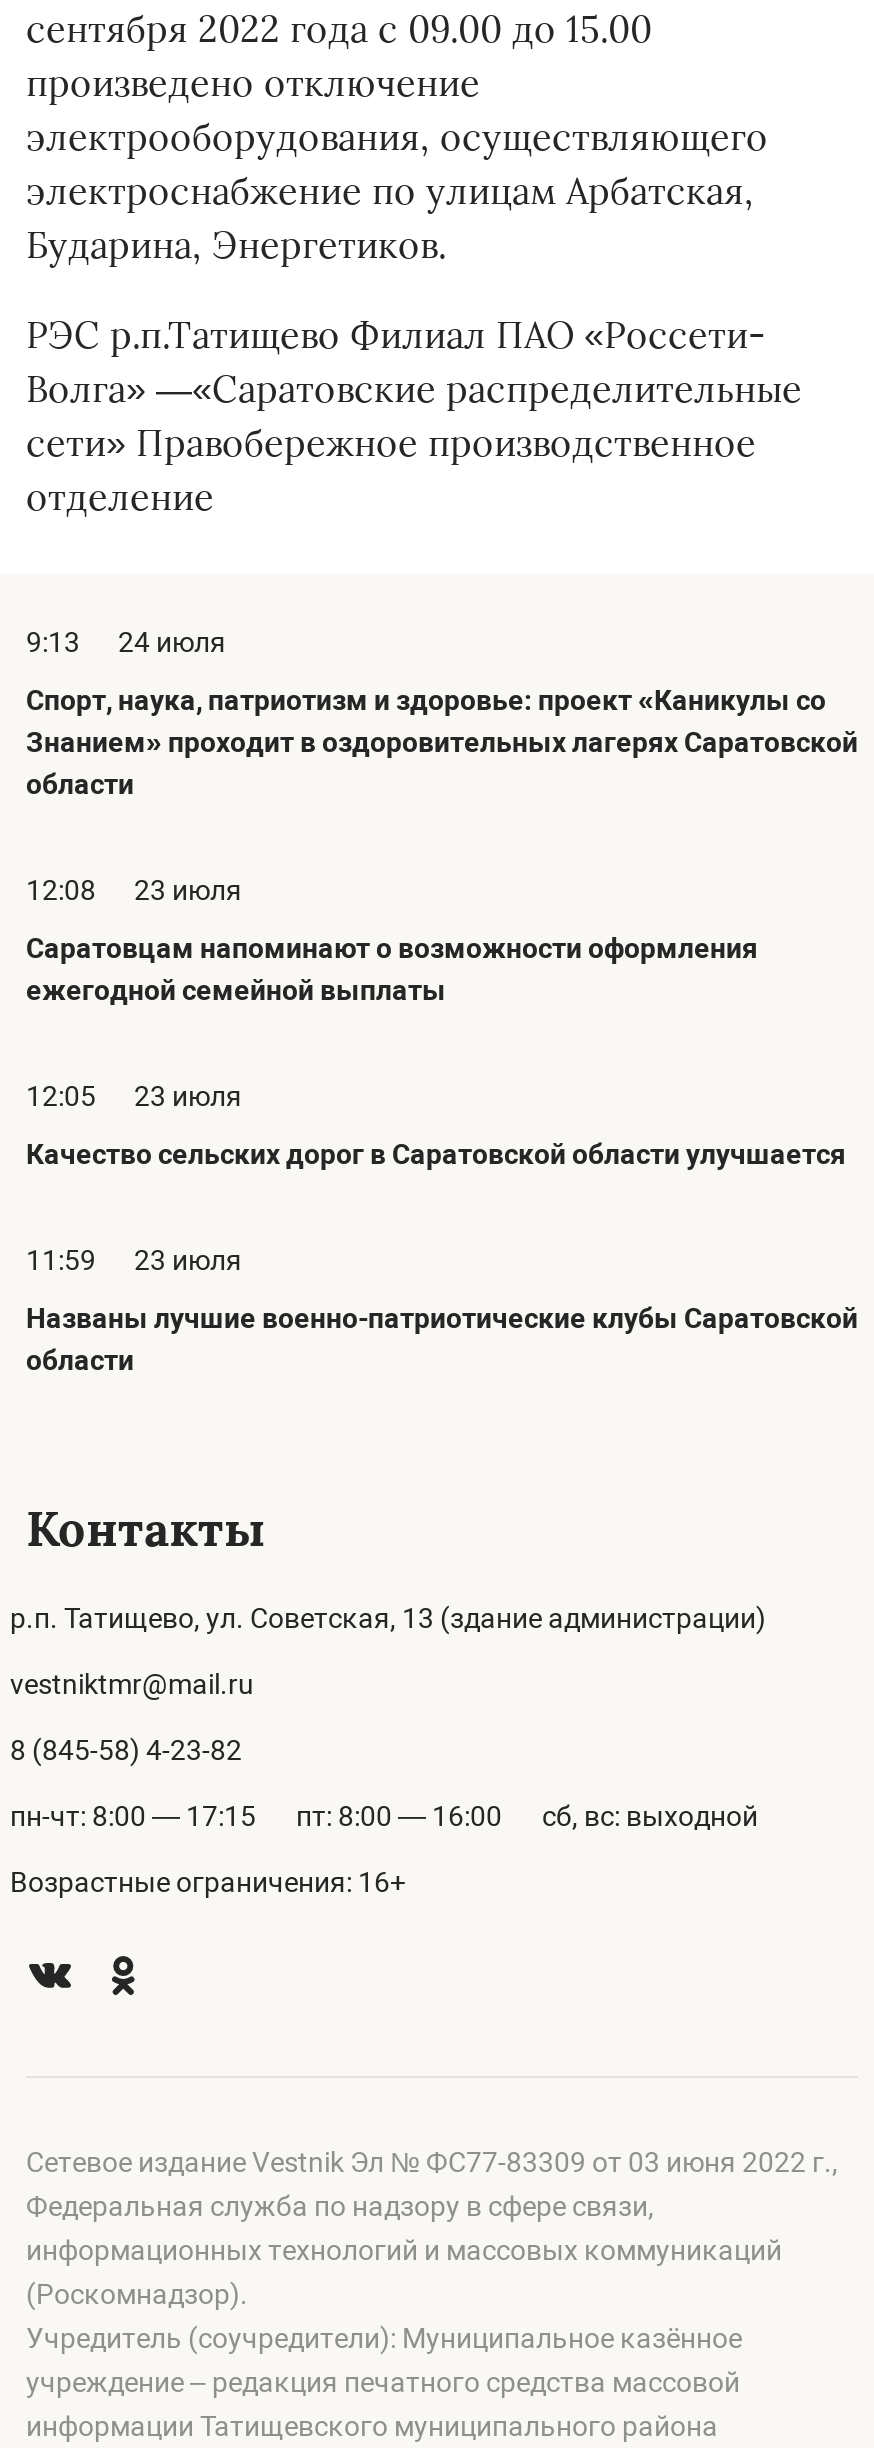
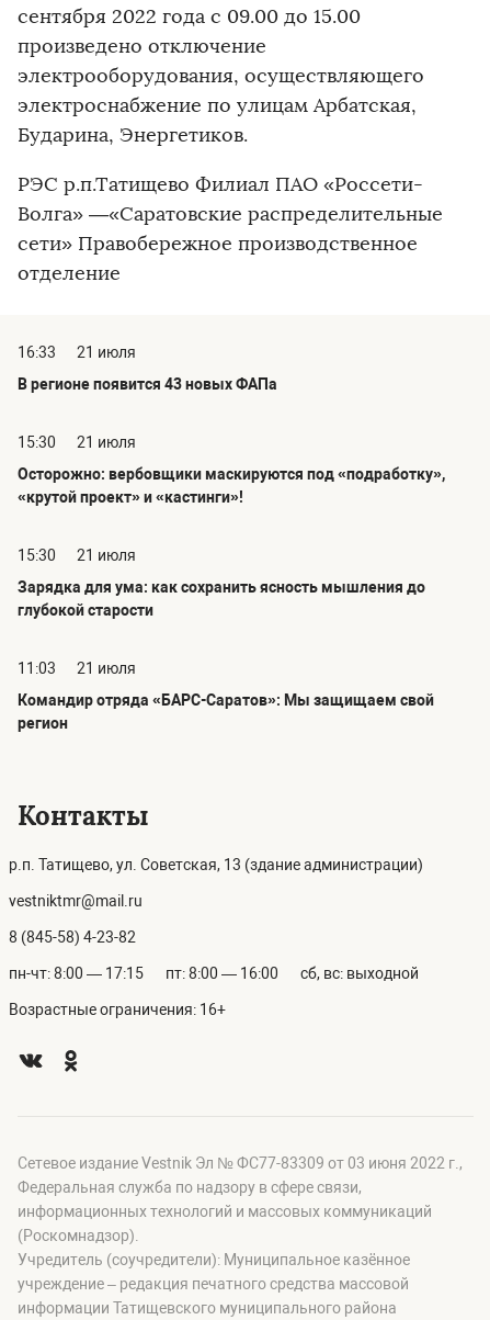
- 9:13
- 24 июля
+ 16:33
+ 21 июля

- Спорт, наука, патриотизм и здоровье: проект «Каникулы со
- Знанием» проходит в оздоровительных лагерях Саратовской
- области
+ В регионе появится 43 новых ФАПа

- 12:08
- 23 июля
+ 15:30
+ 21 июля

- Саратовцам напоминают о возможности оформления
- ежегодной семейной выплаты
+ Осторожно: вербовщики маскируются под «подработку»,
+ «крутой проект» и «кастинги»!

- 12:05
- 23 июля
+ 15:30
+ 21 июля

- Качество сельских дорог в Саратовской области улучшается
+ Зарядка для ума: как сохранить ясность мышления до
+ глубокой старости

- 11:59
- 23 июля
+ 11:03
+ 21 июля

- Названы лучшие военно-патриотические клубы Саратовской
- области
+ Командир отряда «БАРС-Саратов»: Мы защищаем свой
+ регион
